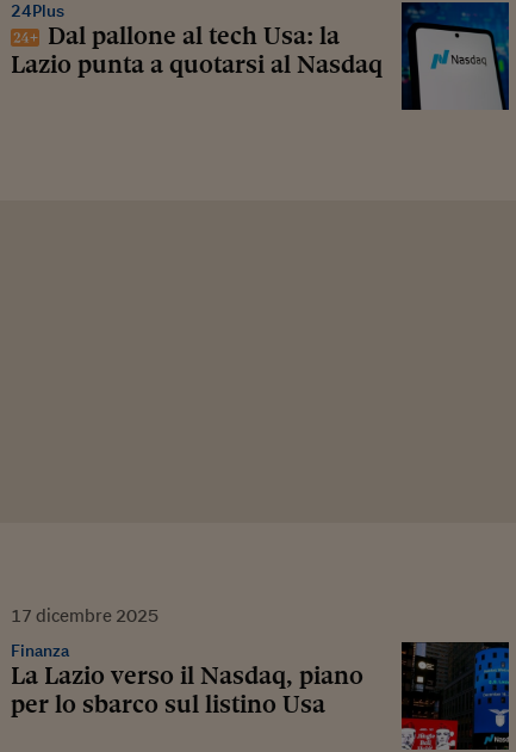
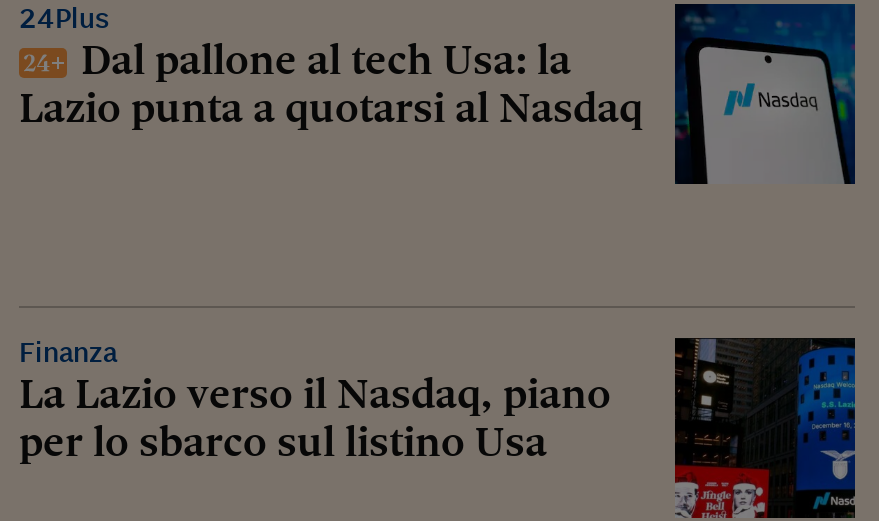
- 17 dicembre 2025
